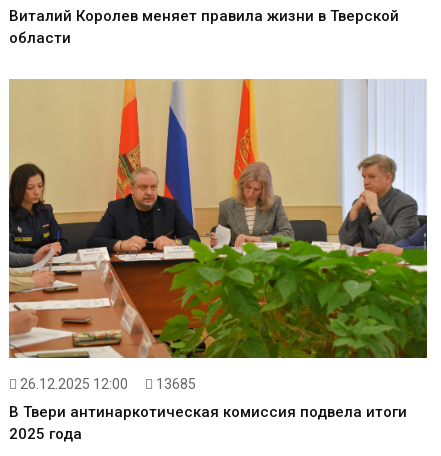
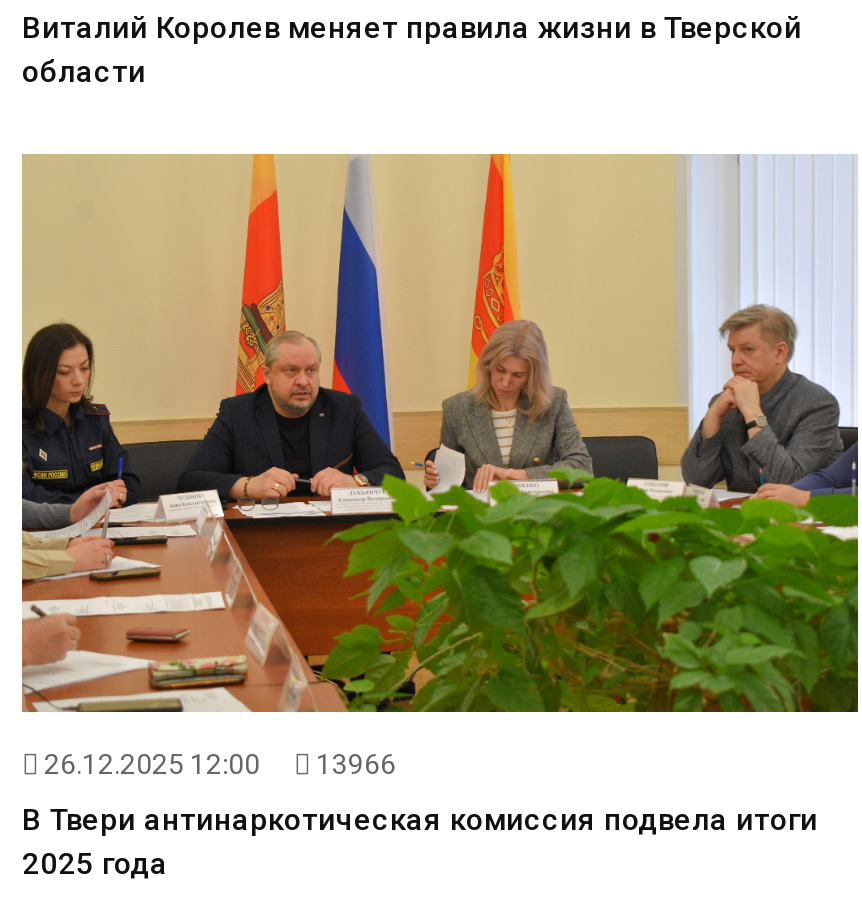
- 26.12.2025 12:00 13685
+ 26.12.2025 12:00 13966
